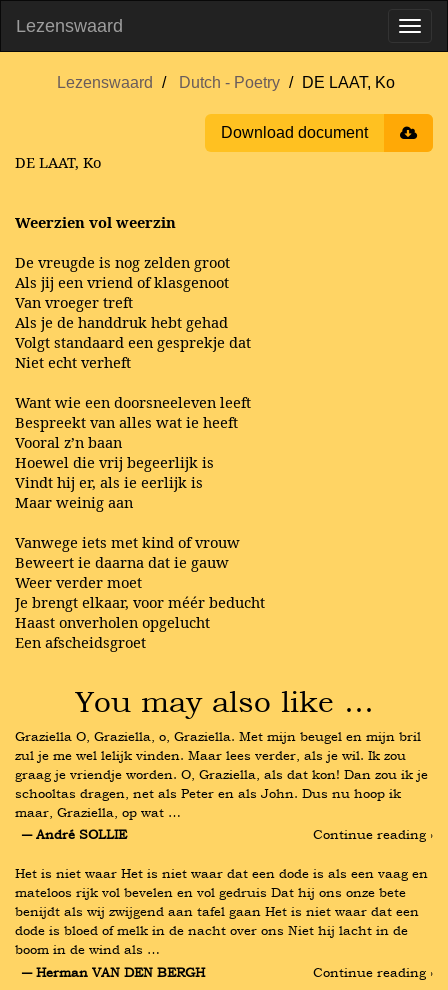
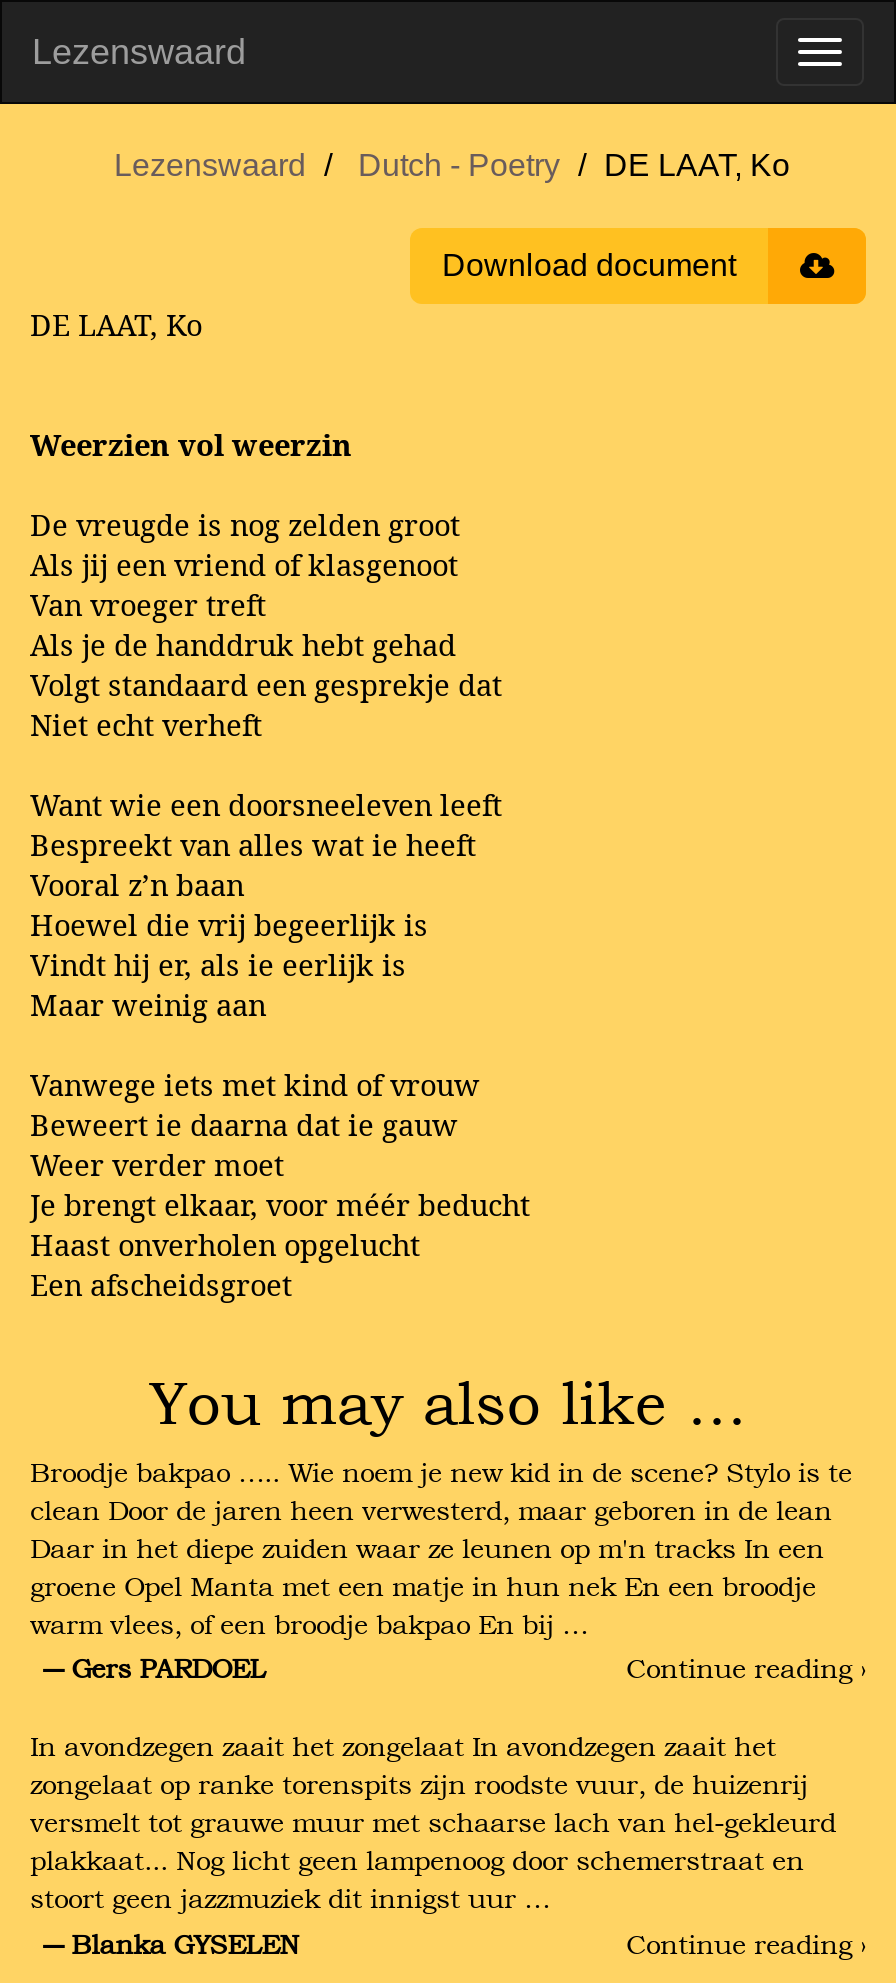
- Graziella O, Graziella, o, Graziella. Met mijn beugel en mijn bril
- zul je me wel lelijk vinden. Maar lees verder, als je wil. Ik zou
- graag je vriendje worden. O, Graziella, als dat kon! Dan zou ik je
- schooltas dragen, net als Peter en als John. Dus nu hoop ik
- maar, Graziella, op wat …
- ― André SOLLIE
+ Broodje bakpao ….. Wie noem je new kid in de scene? Stylo is te
+ clean Door de jaren heen verwesterd, maar geboren in de lean
+ Daar in het diepe zuiden waar ze leunen op m'n tracks In een
+ groene Opel Manta met een matje in hun nek En een broodje
+ warm vlees, of een broodje bakpao En bij …
+ ― Gers PARDOEL

- Het is niet waar Het is niet waar dat een dode is als een vaag en
- mateloos rijk vol bevelen en vol gedruis Dat hij ons onze bete
- benijdt als wij zwijgend aan tafel gaan Het is niet waar dat een
- dode is bloed of melk in de nacht over ons Niet hij lacht in de
- boom in de wind als …
- ― Herman VAN DEN BERGH
+ In avondzegen zaait het zongelaat In avondzegen zaait het
+ zongelaat op ranke torenspits zijn roodste vuur, de huizenrij
+ versmelt tot grauwe muur met schaarse lach van hel-gekleurd
+ plakkaat... Nog licht geen lampenoog door schemerstraat en
+ stoort geen jazzmuziek dit innigst uur …
+ ― Blanka GYSELEN
